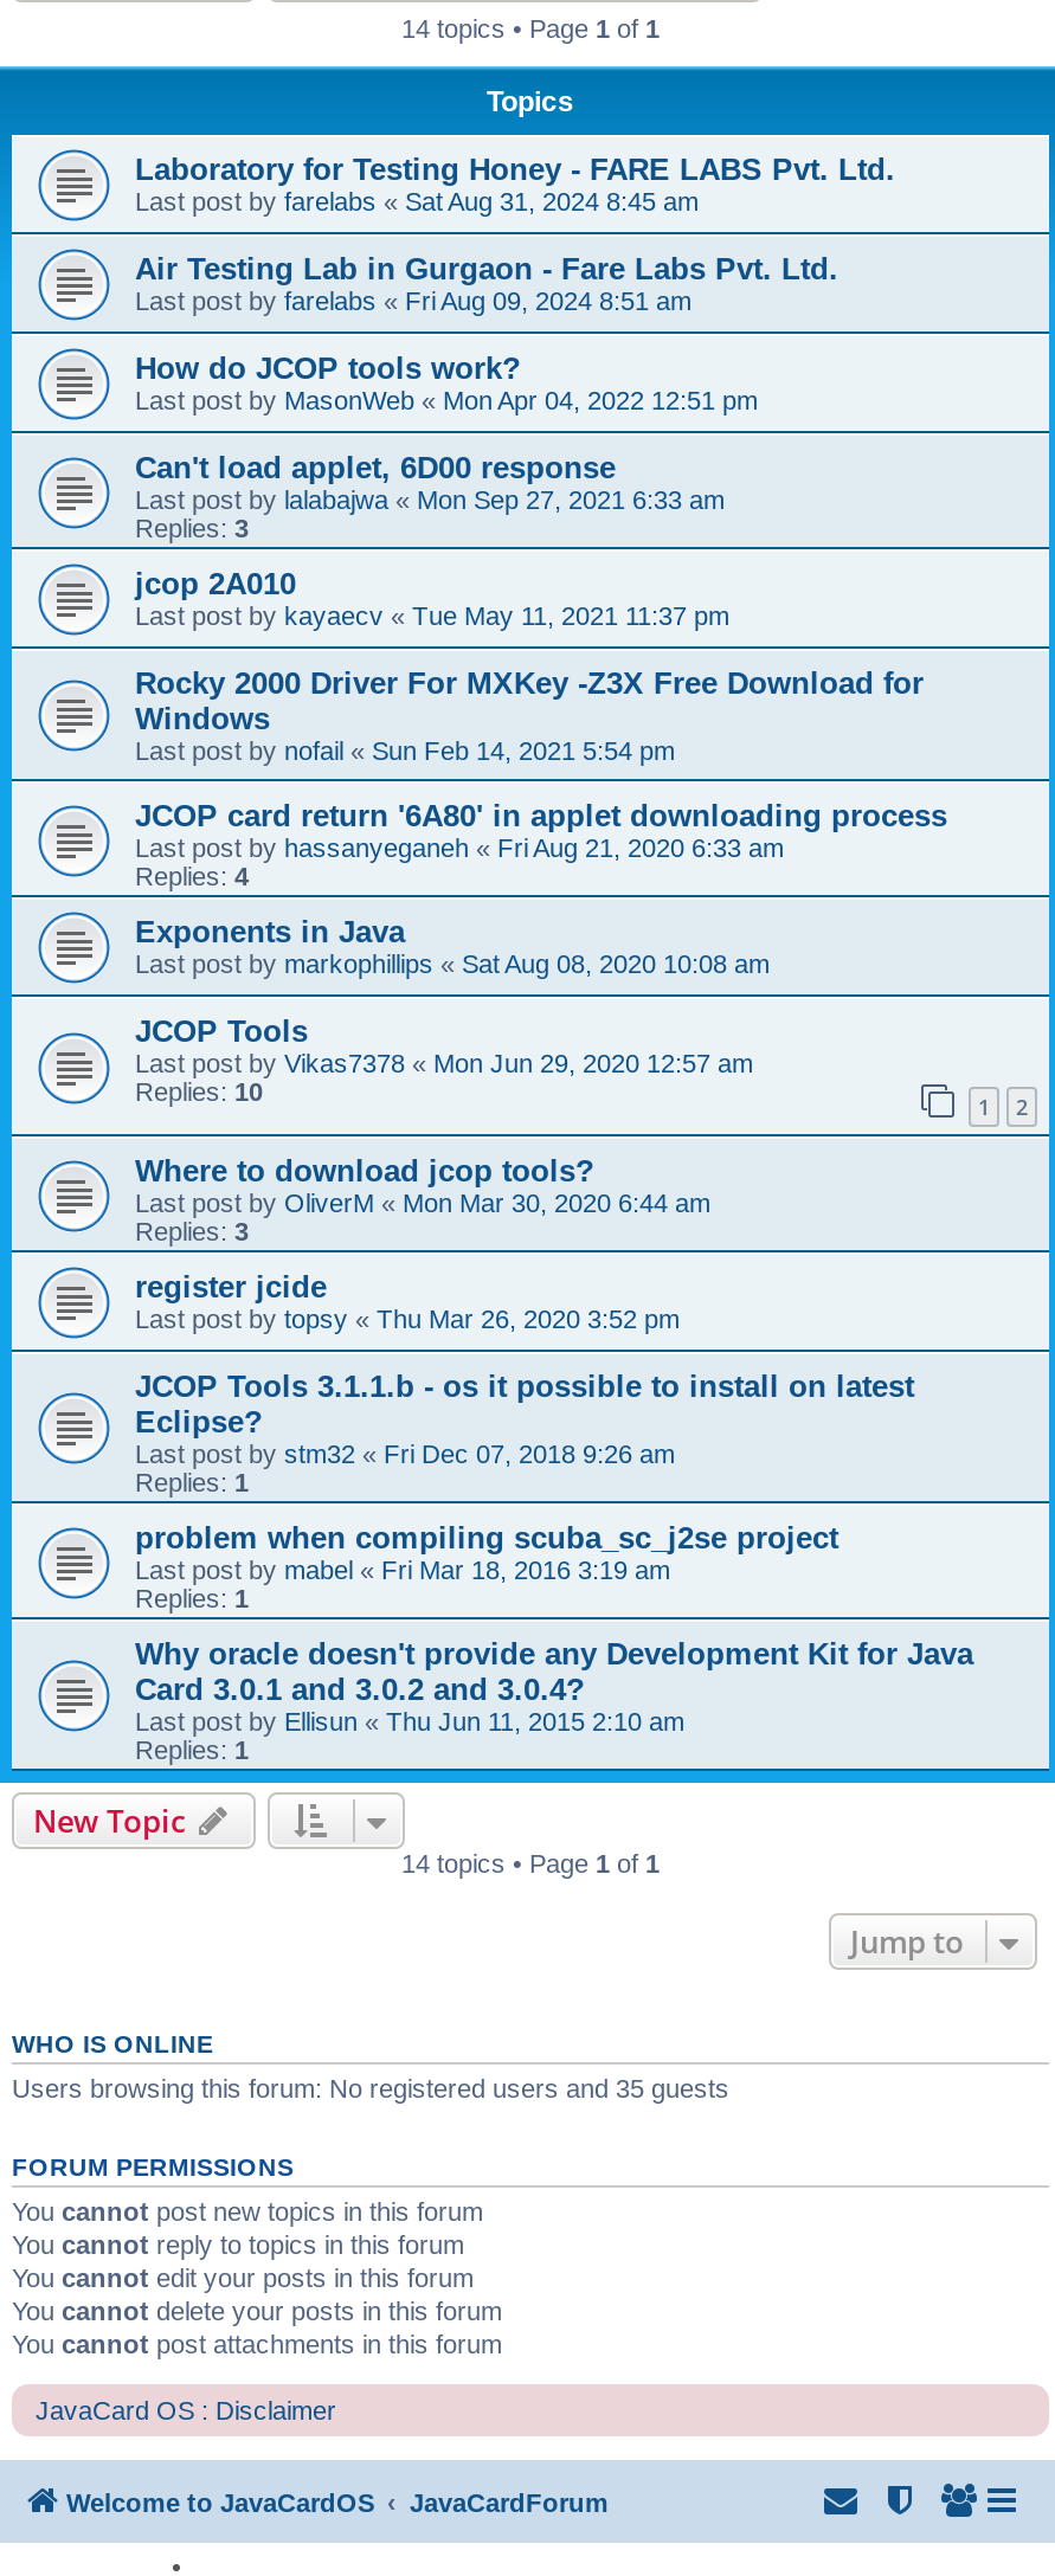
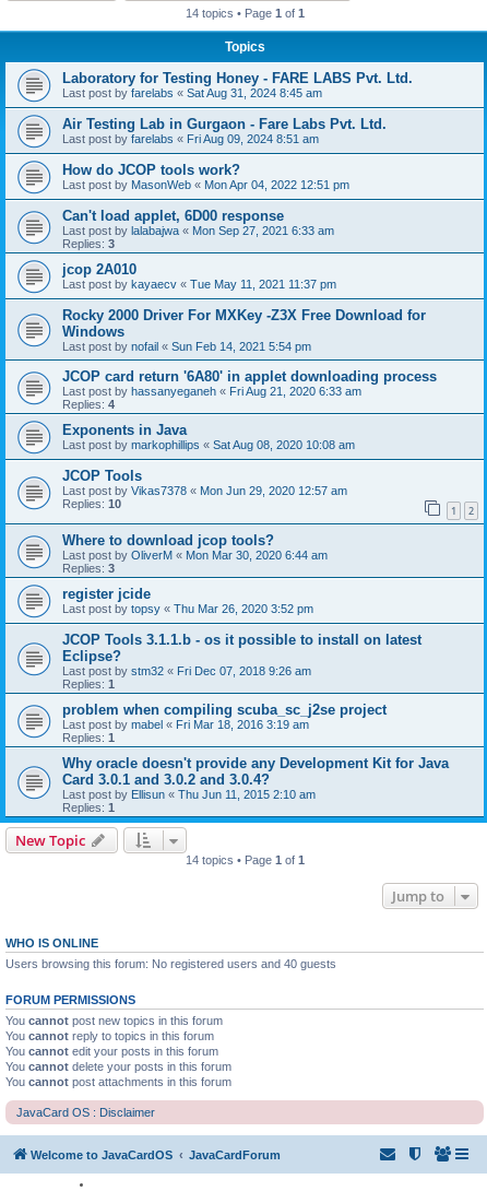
- Users browsing this forum: No registered users and 35 guests
+ Users browsing this forum: No registered users and 40 guests
